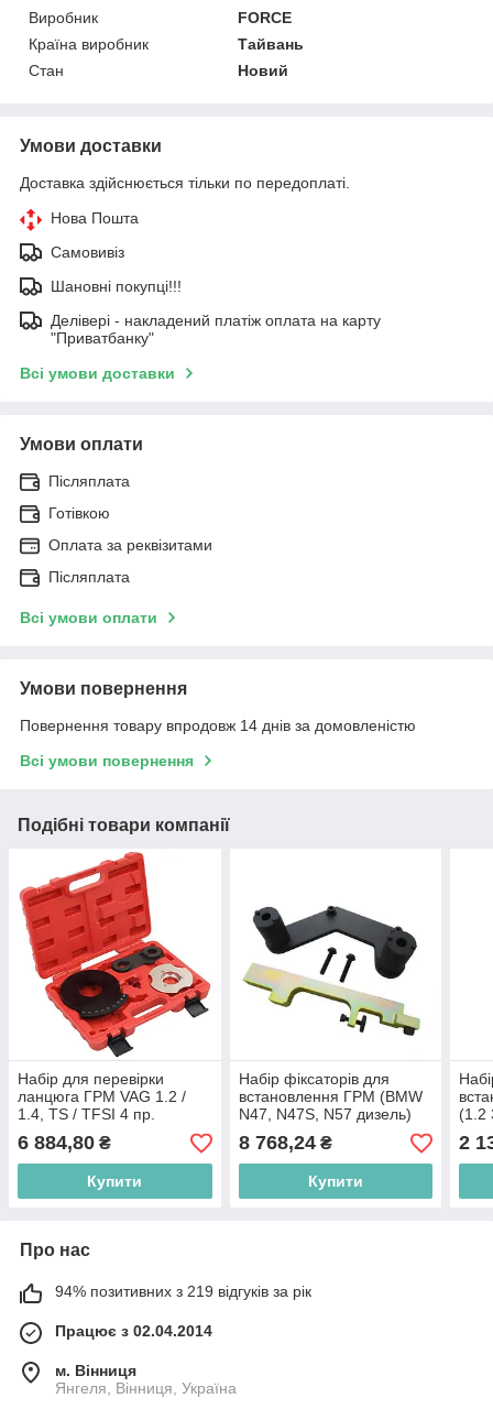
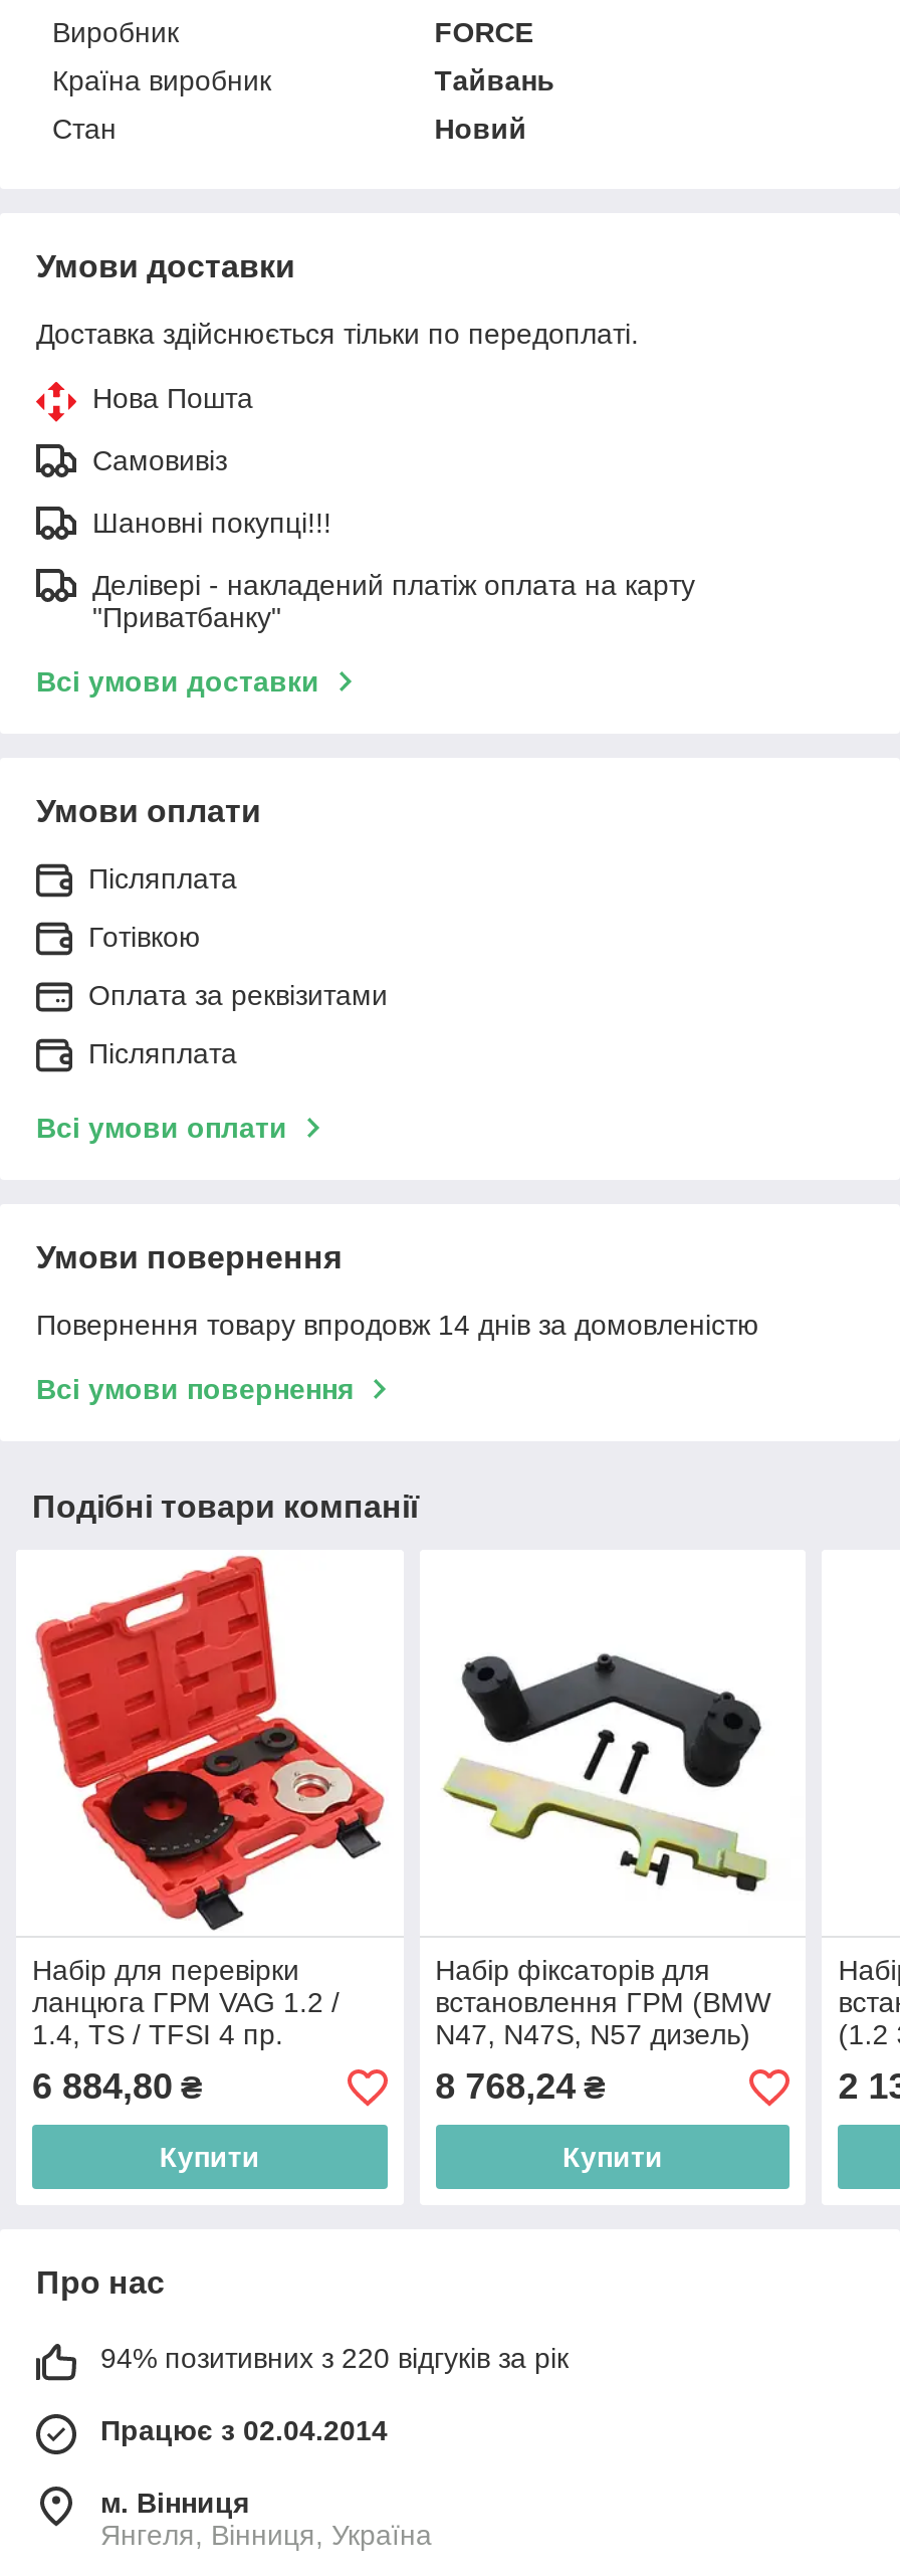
- 94% позитивних з 219 відгуків за рік
+ 94% позитивних з 220 відгуків за рік
